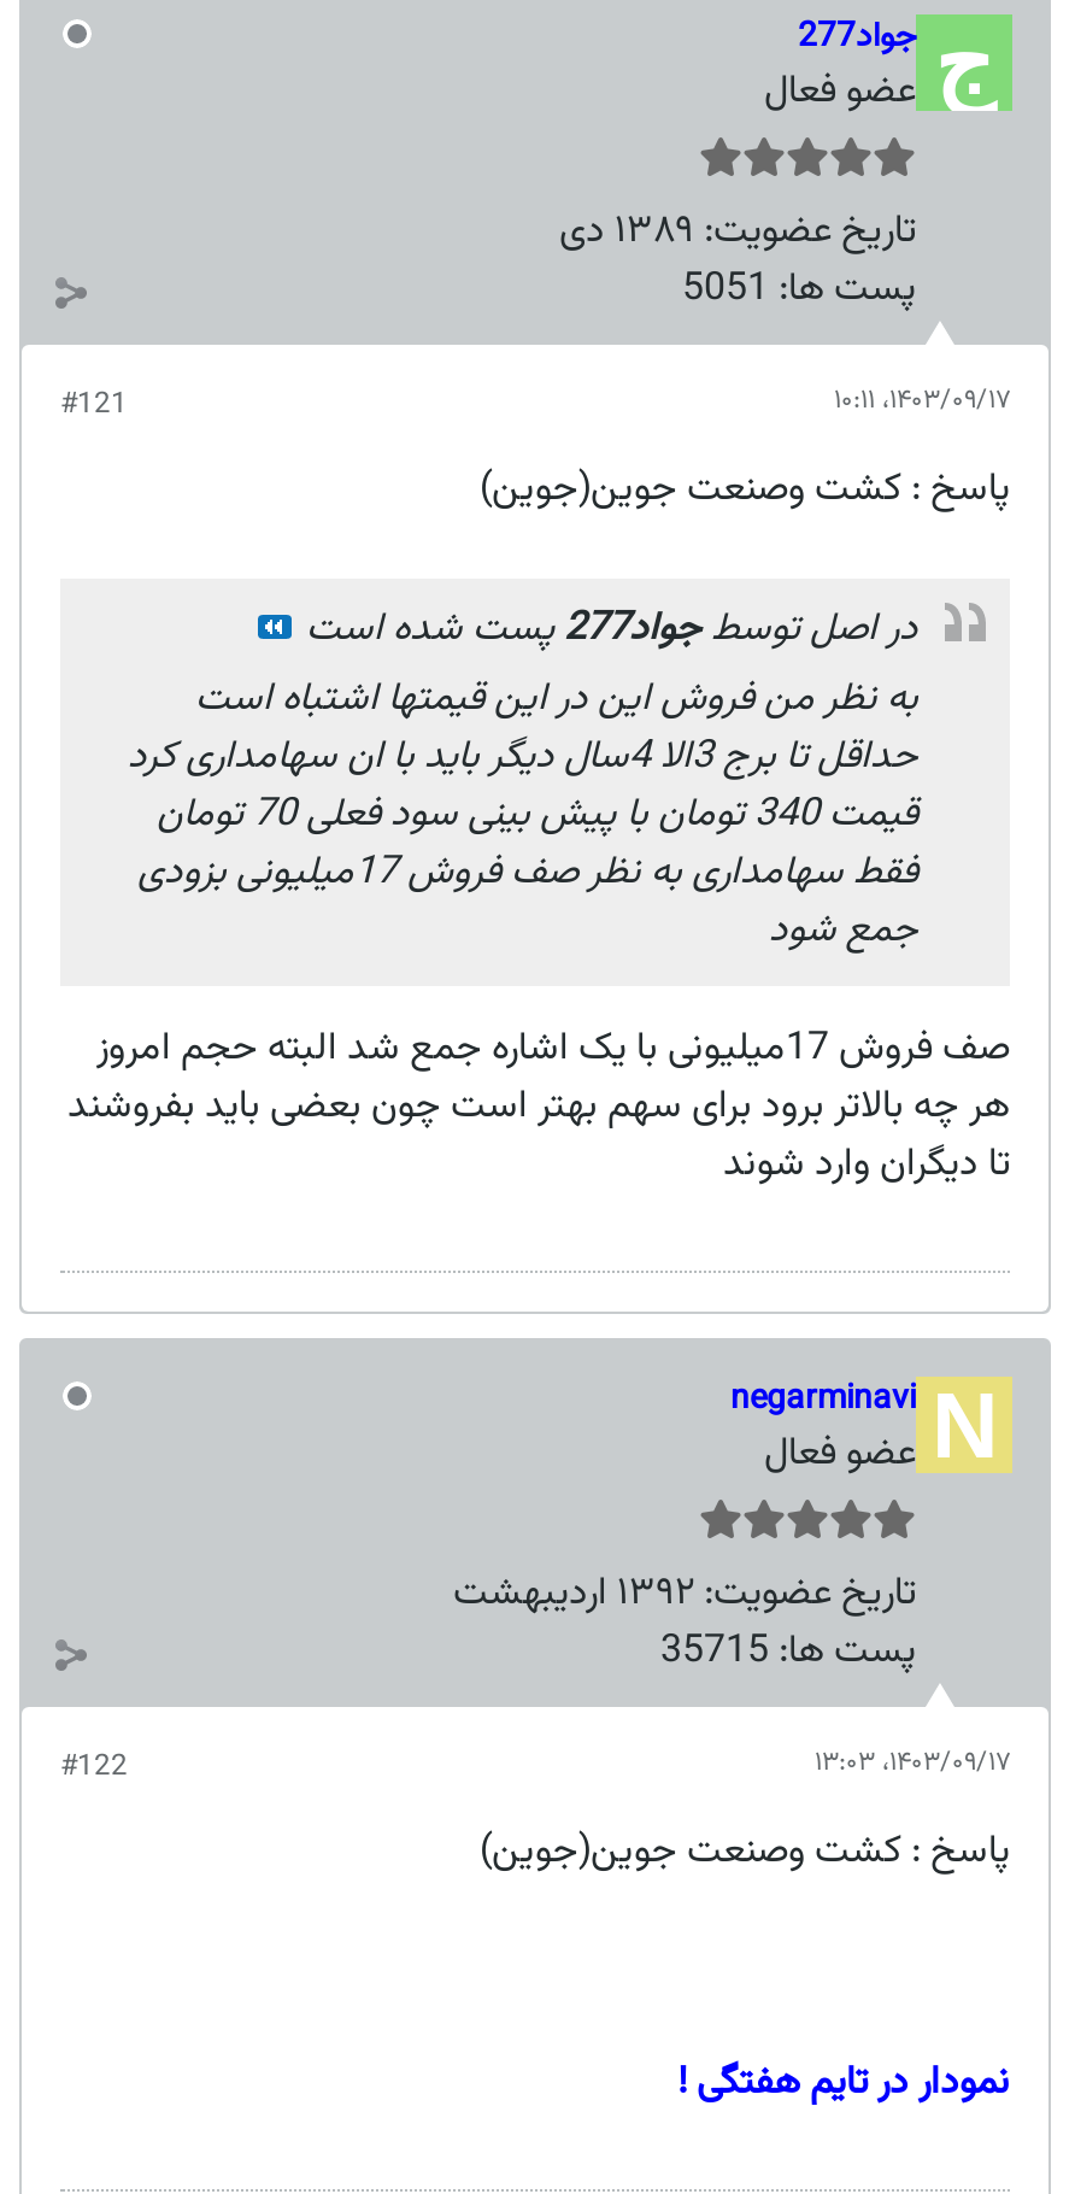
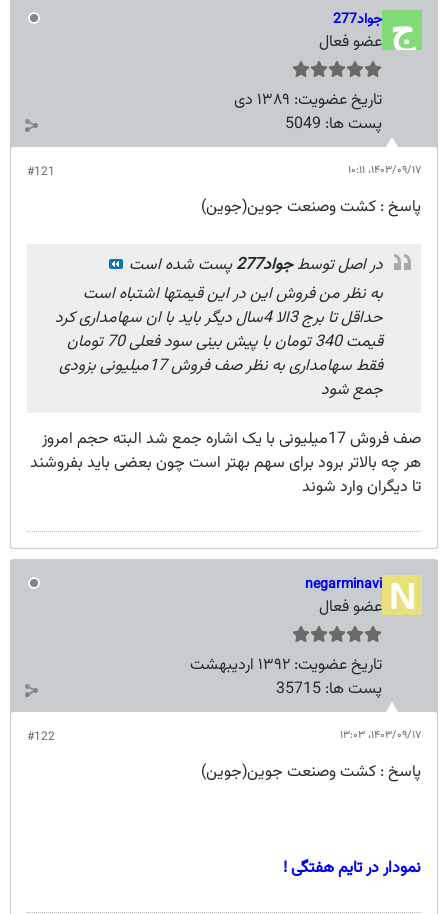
- پست ها: 5051
+ پست ها: 5049
